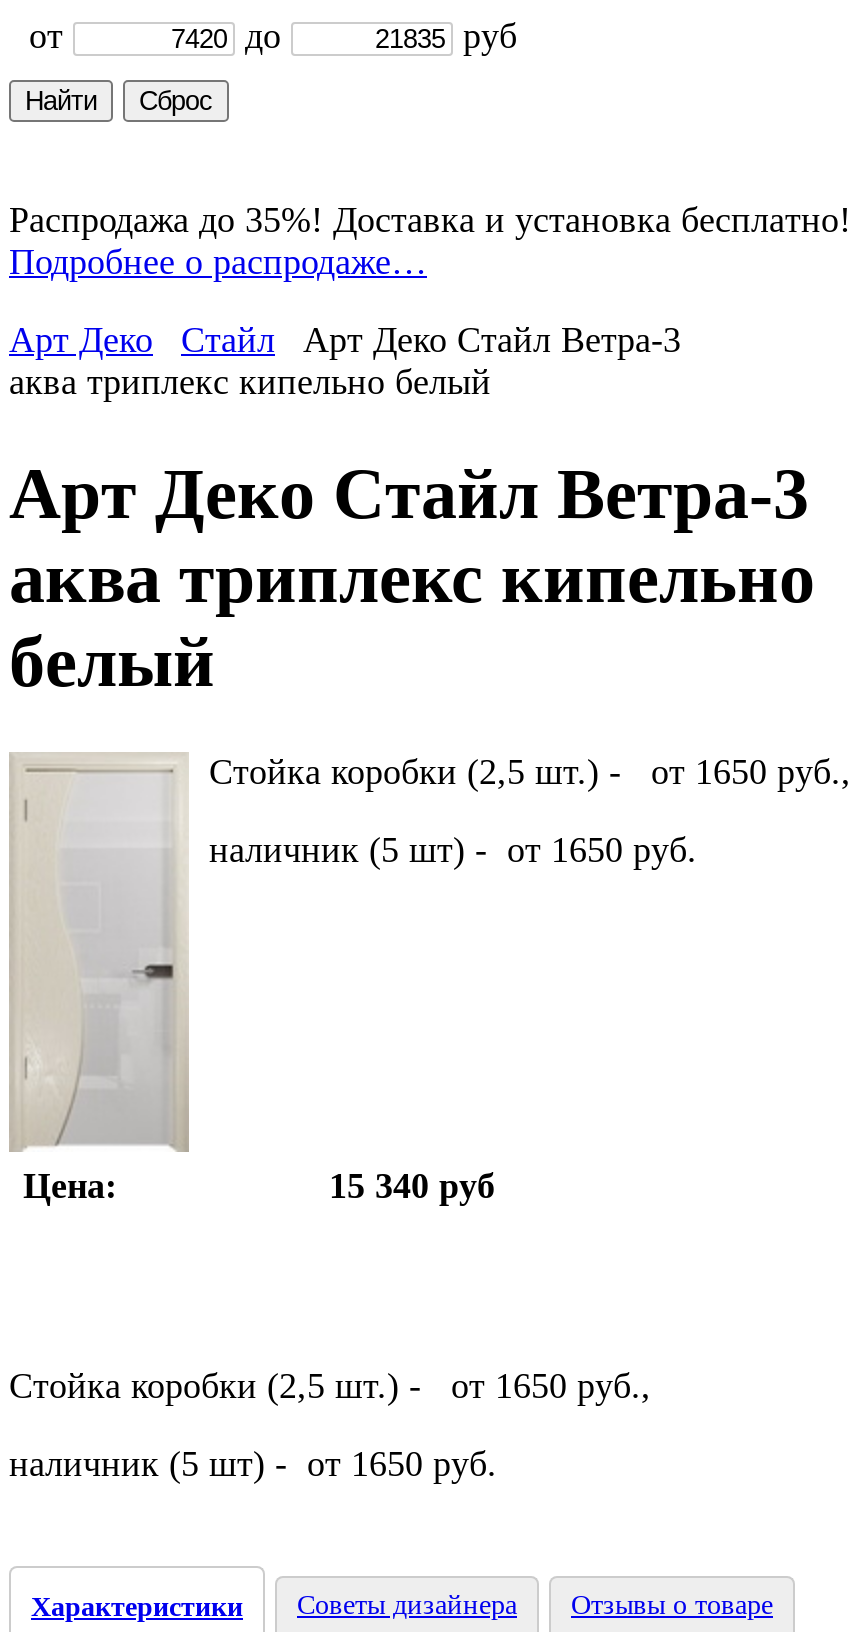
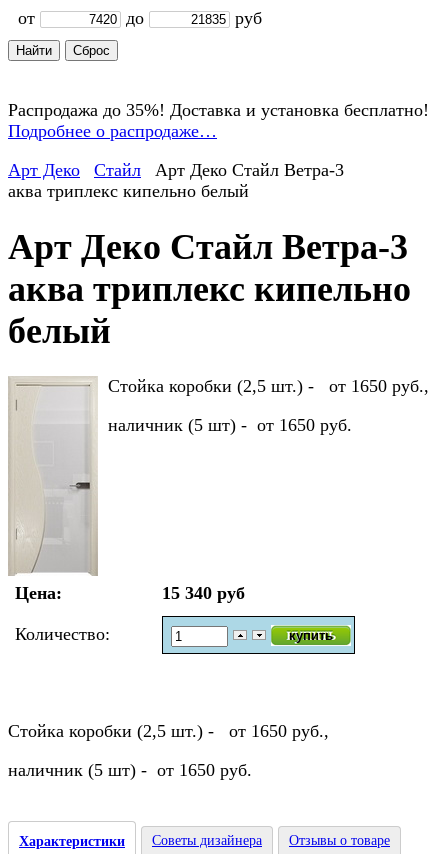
+ Количество:

+ [image]
